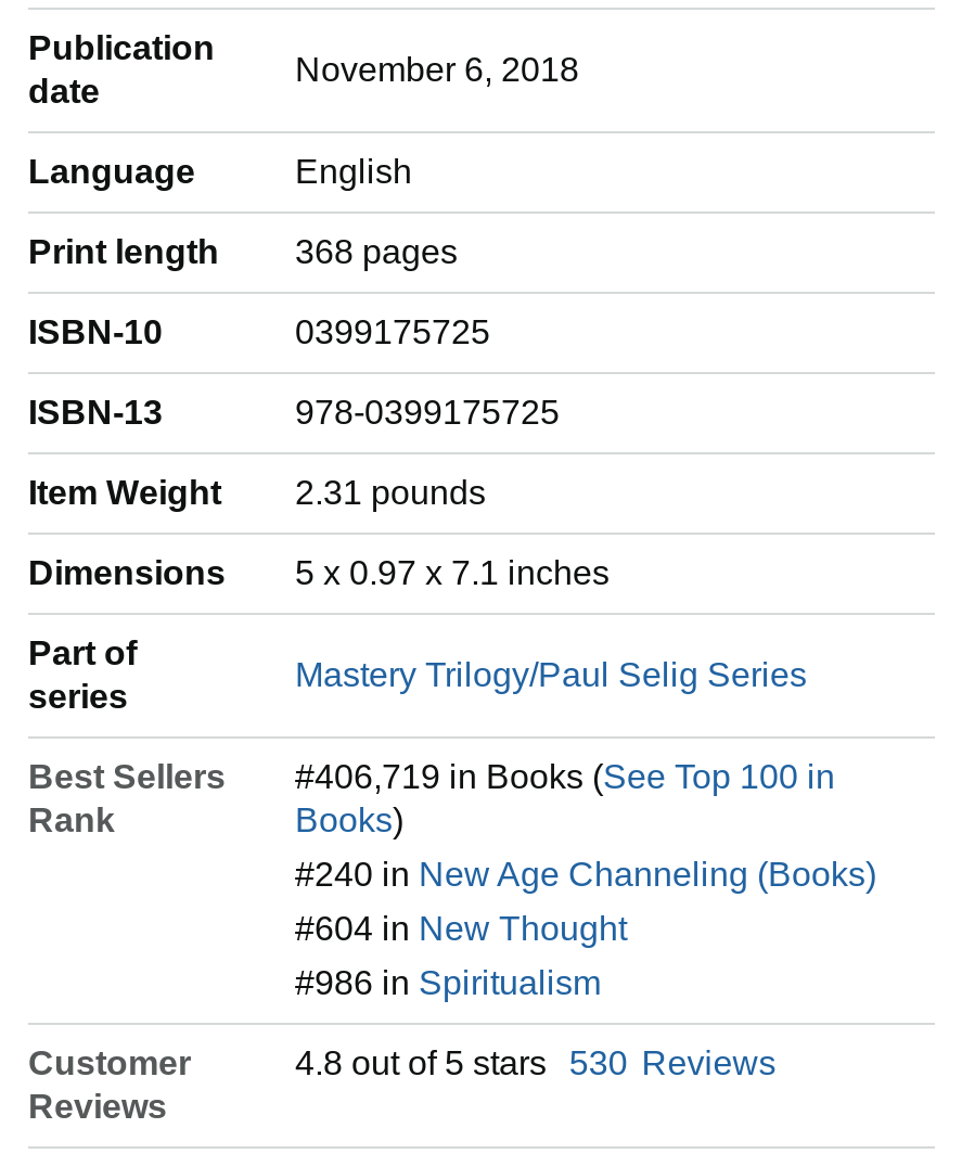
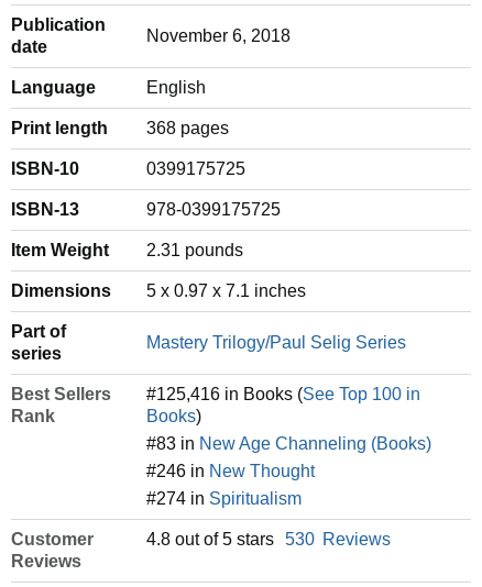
- #406,719 in Books (See Top 100 in
+ #125,416 in Books (See Top 100 in

- #240 in New Age Channeling (Books)
+ #83 in New Age Channeling (Books)

- #604 in New Thought
+ #246 in New Thought

- #986 in Spiritualism
+ #274 in Spiritualism
